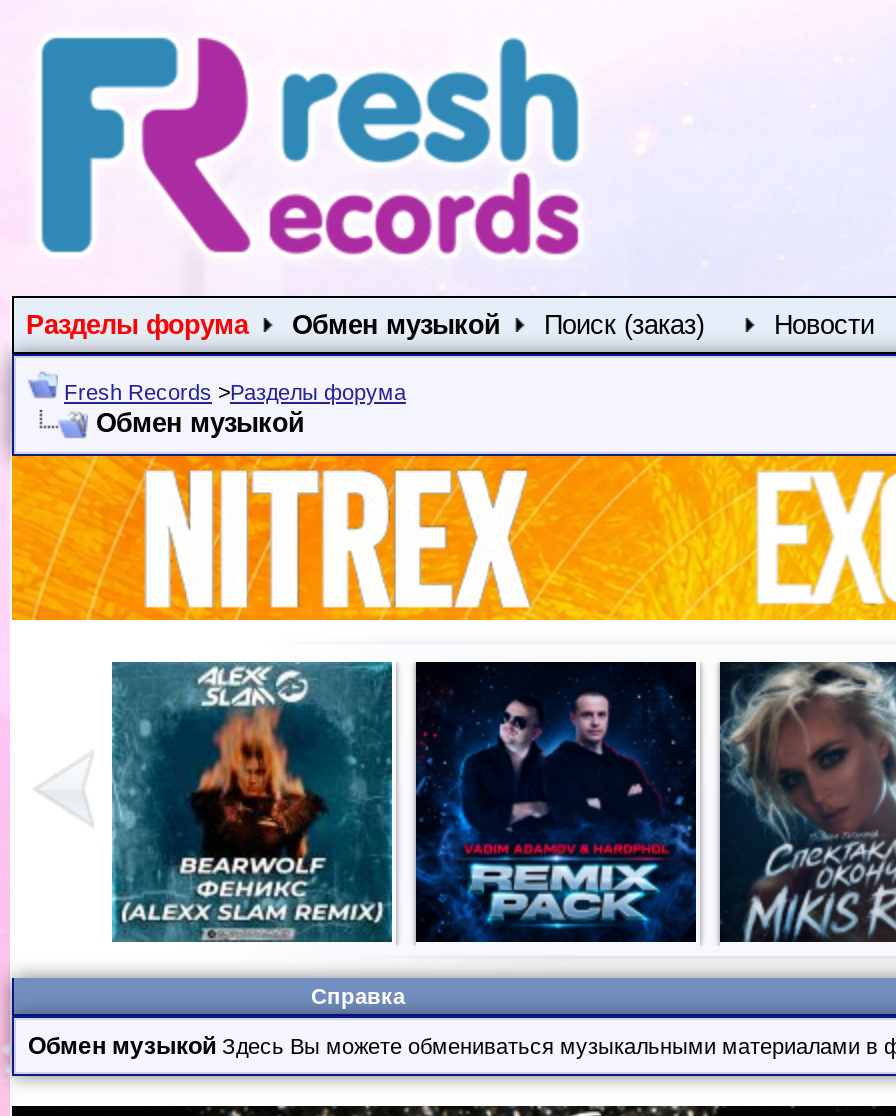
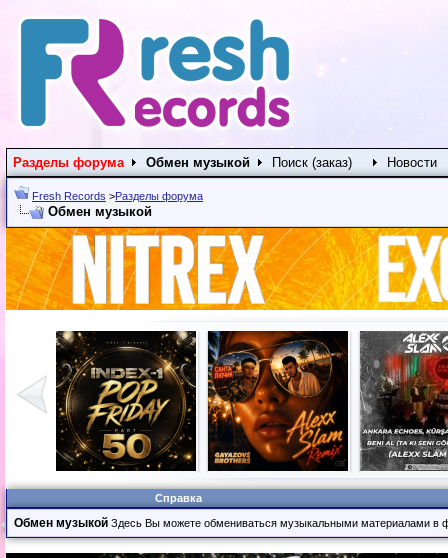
- [image]
+ [image]

- [image]
+ [image]

- [image]
+ [image]
